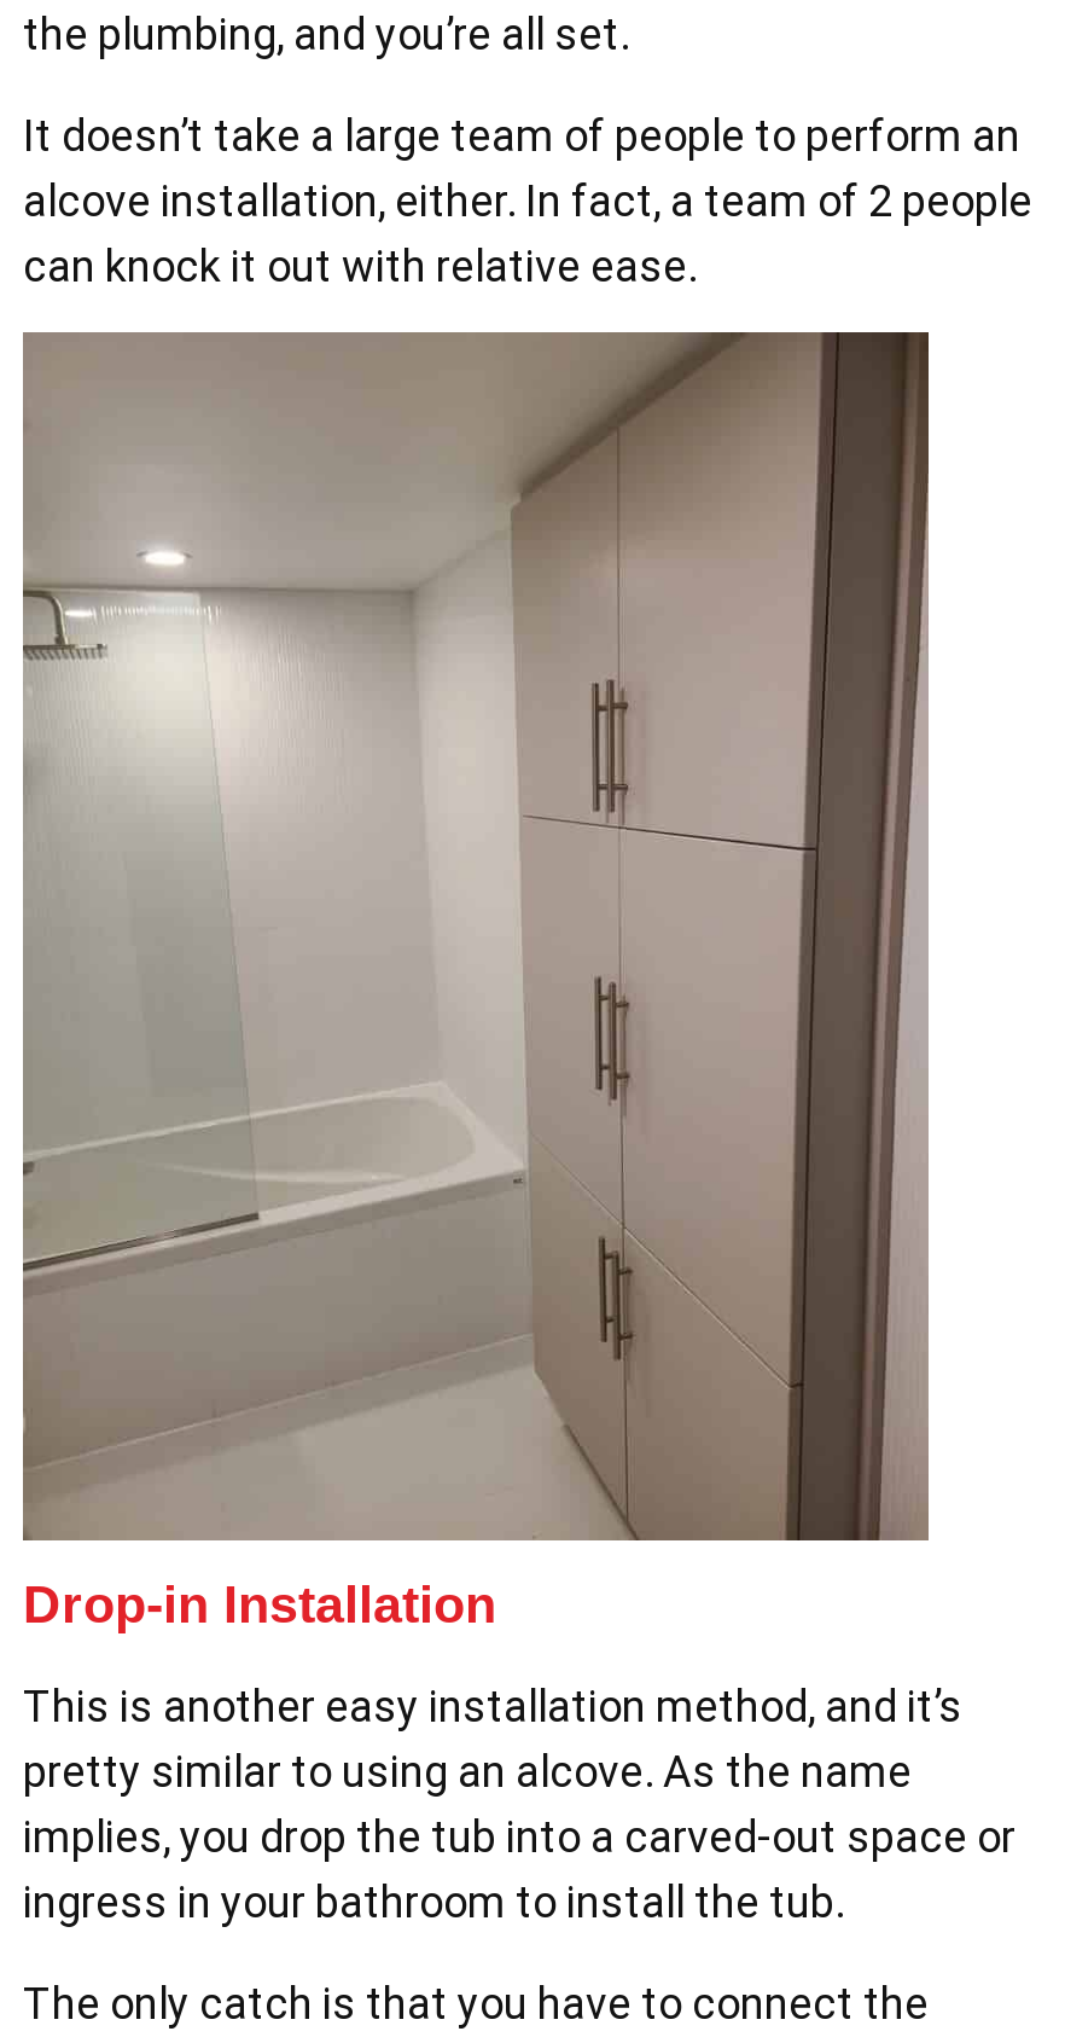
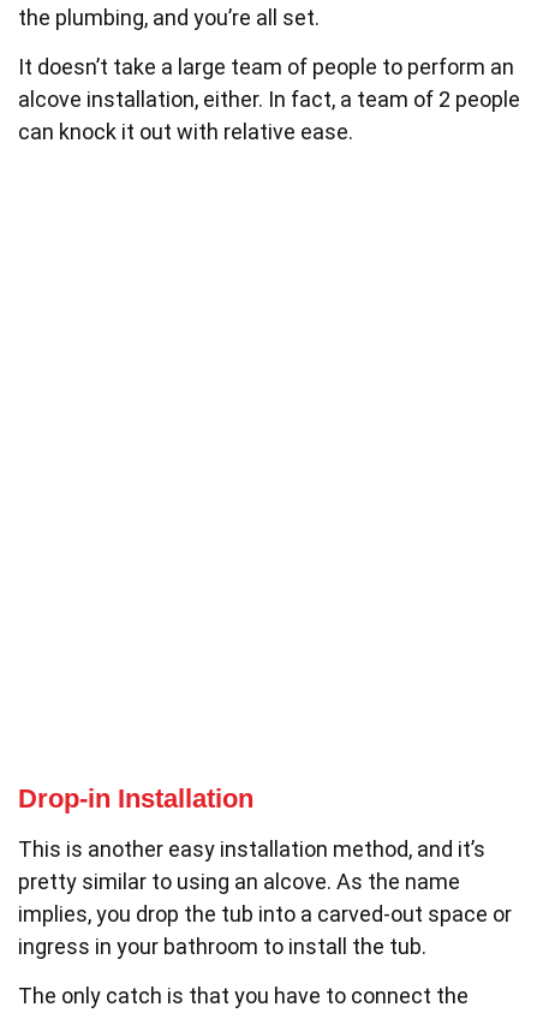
- [image]
